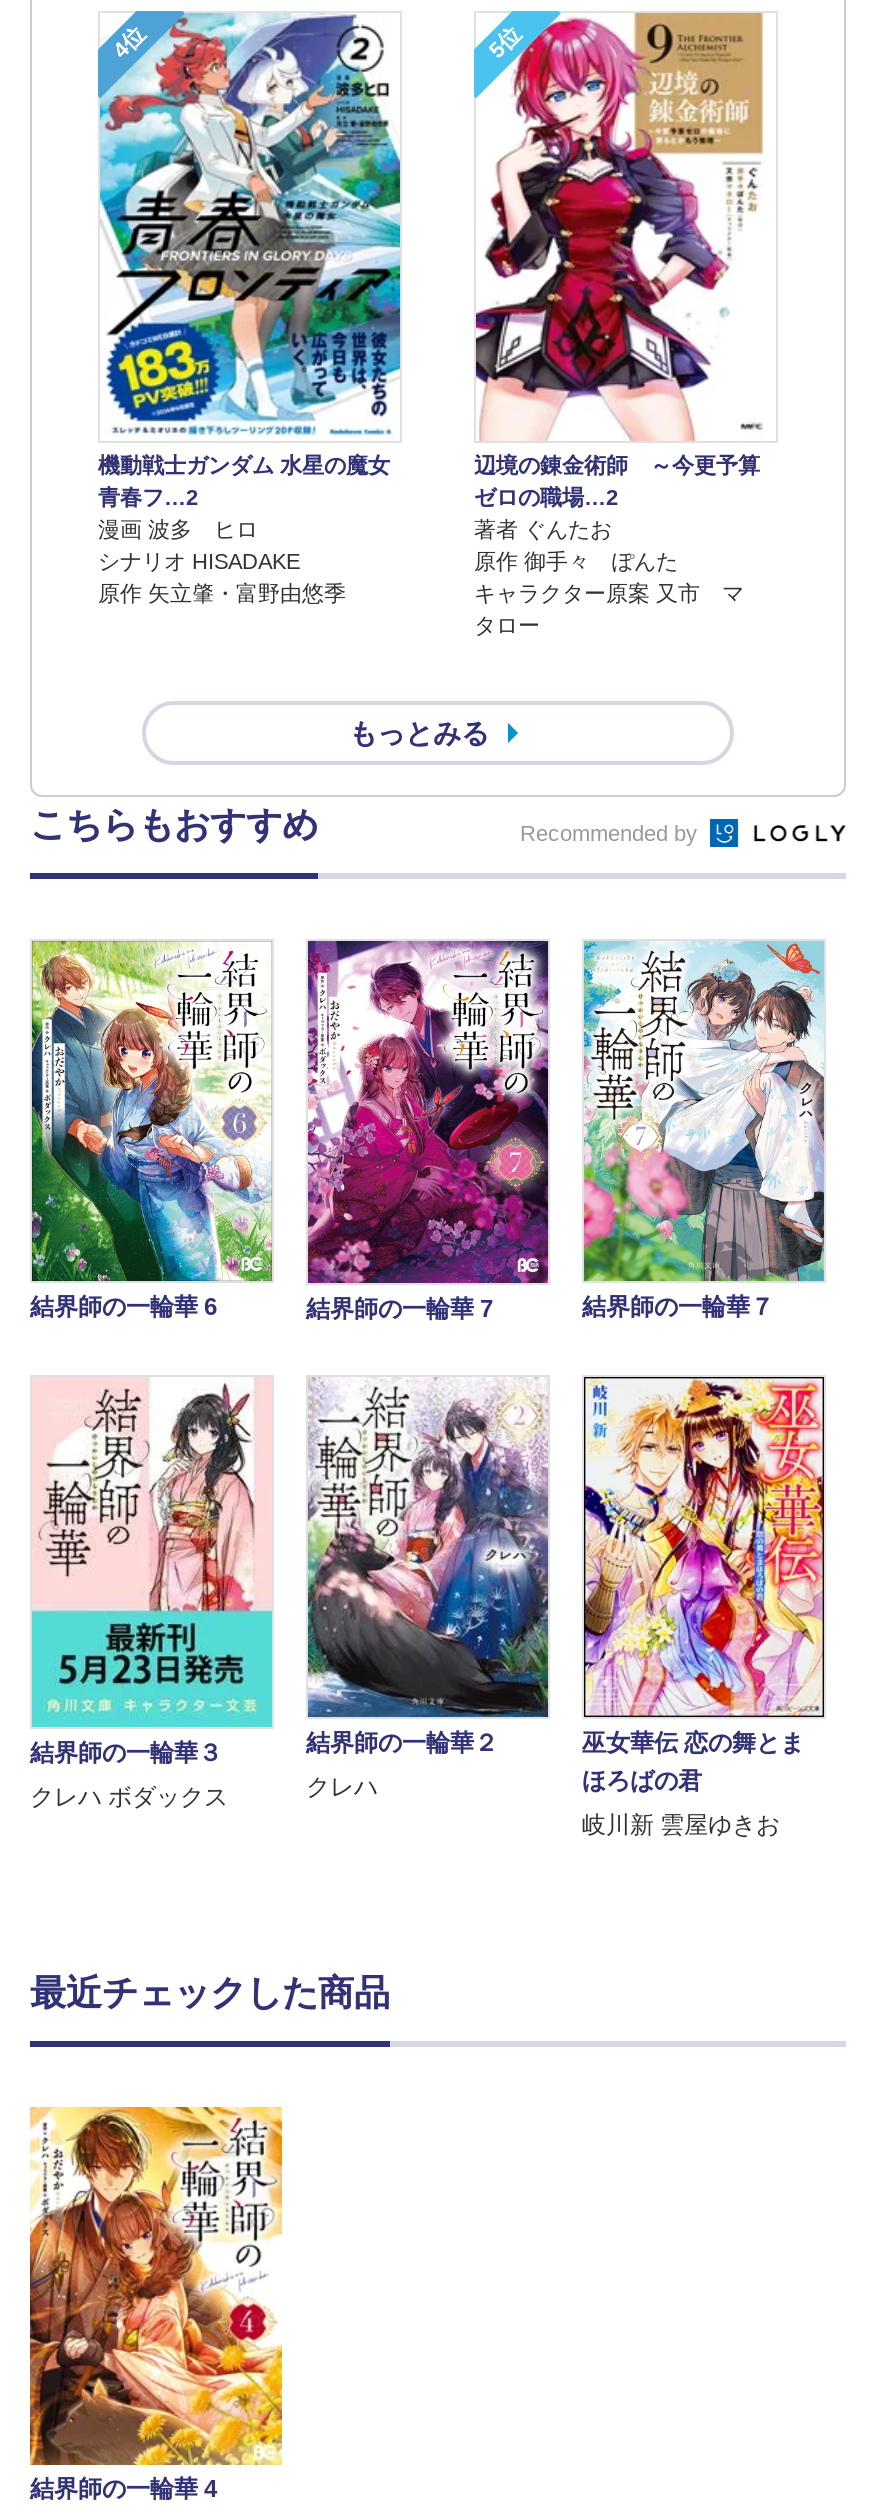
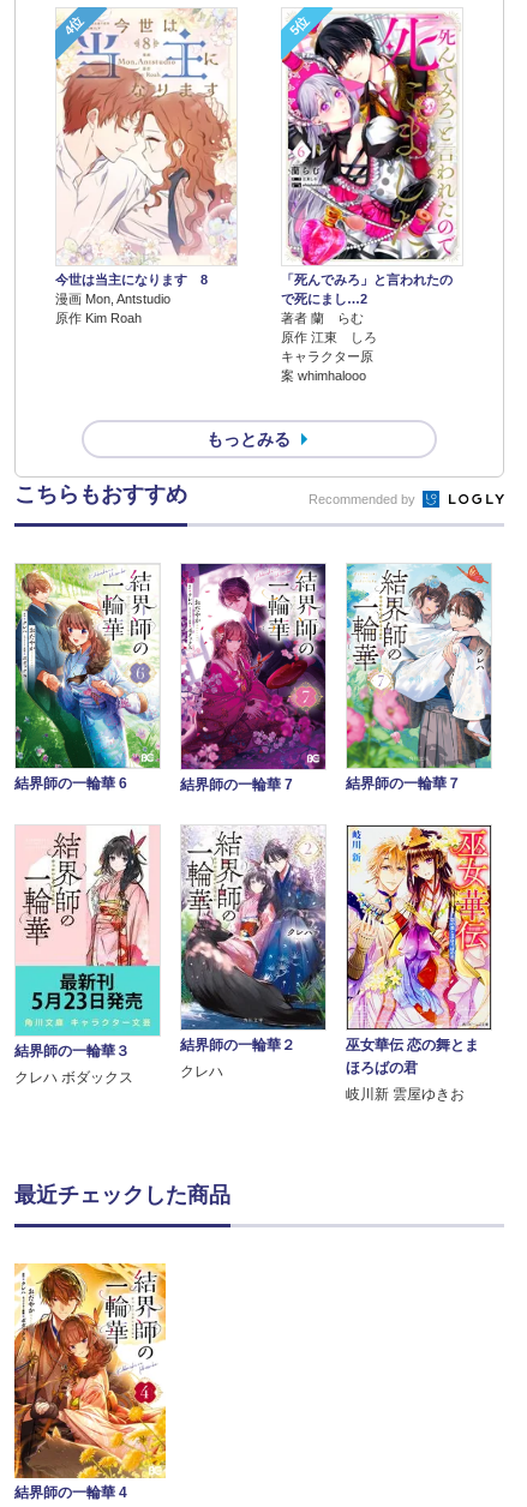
- [image]
- 機動戦士ガンダム 水星の魔女
- 青春フ…2
- 漫画 波多 ヒロ
- シナリオ HISADAKE
- 原作 矢立肇・富野由悠季
+ [image]
+ 今世は当主になります 8
+ 漫画 Mon, Antstudio
+ 原作 Kim Roah

- [image]
- 辺境の錬金術師 ～今更予算
- ゼロの職場…2
- 著者 ぐんたお
- 原作 御手々 ぽんた
- キャラクター原案 又市 マ
- タロー
+ [image]
+ 「死んでみろ」と言われたの
+ で死にまし…2
+ 著者 蘭 らむ
+ 原作 江東 しろ
+ キャラクター原
+ 案 whimhalooo
